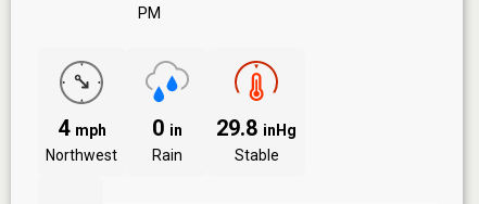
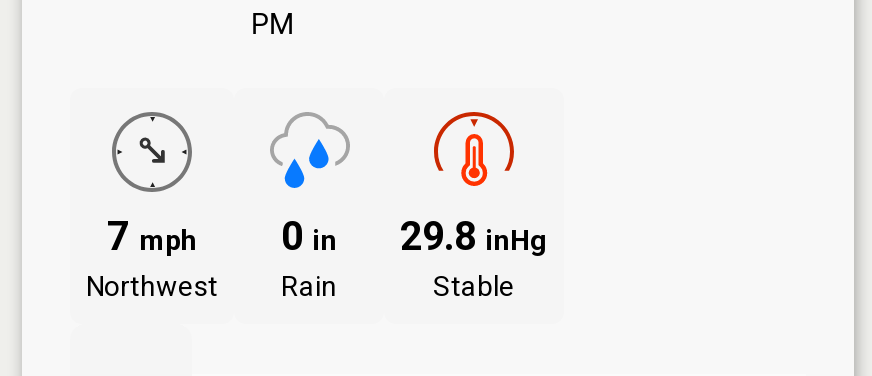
- 4 mph 0 in 29.8 inHg
+ 7 mph 0 in 29.8 inHg
